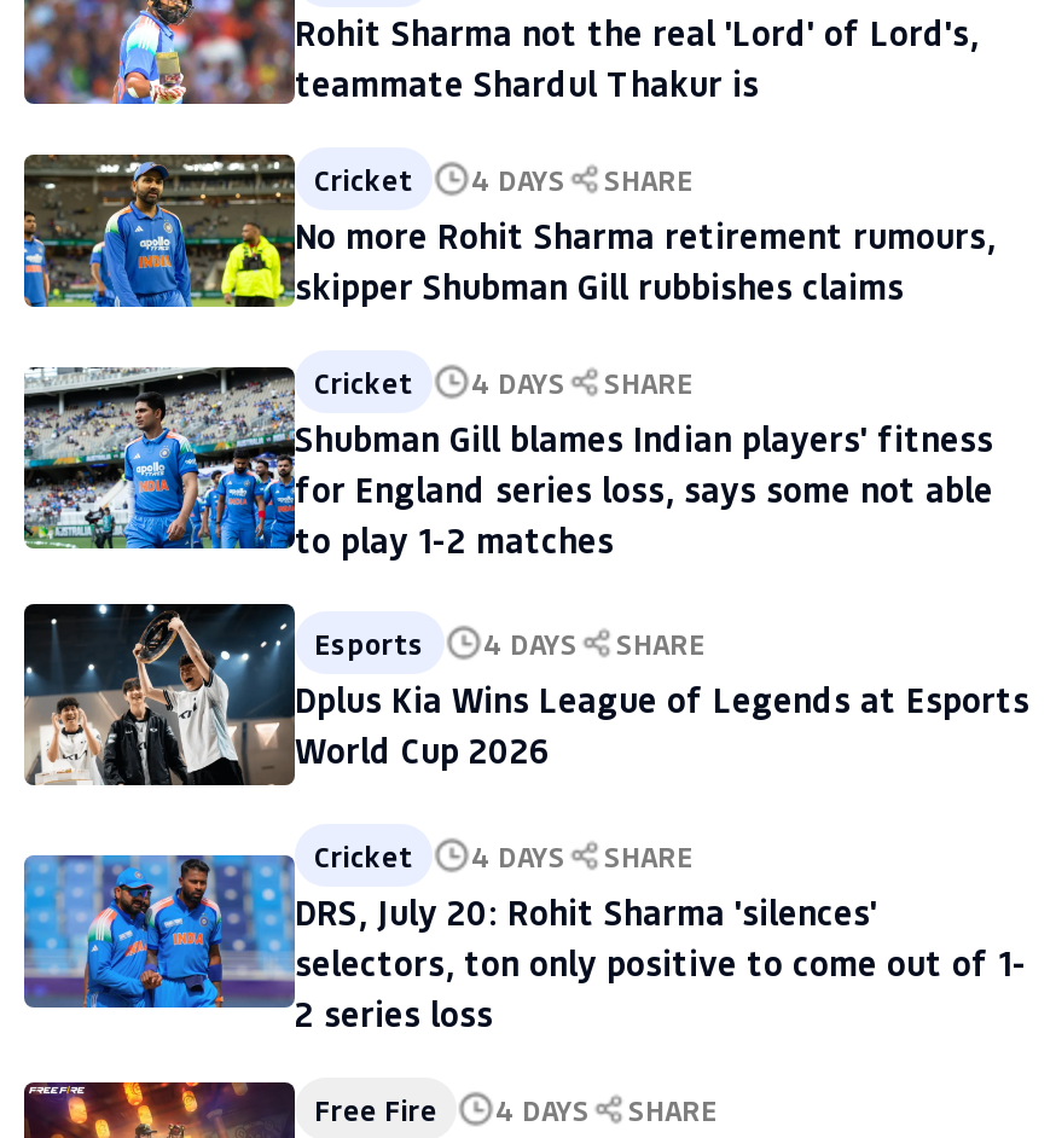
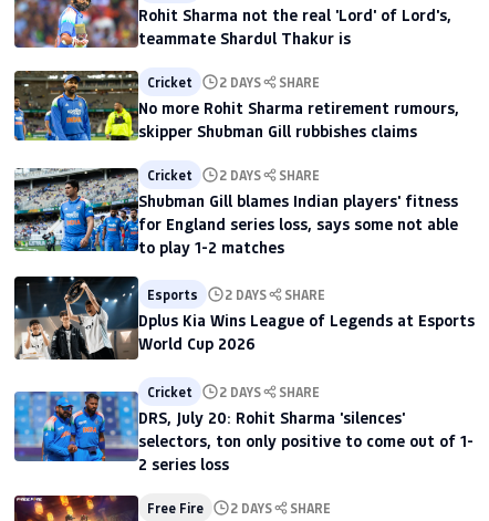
- Cricket 4 DAYS SHARE
+ Cricket 2 DAYS SHARE

- Cricket 4 DAYS SHARE
+ Cricket 2 DAYS SHARE

- Esports 4 DAYS SHARE
+ Esports 2 DAYS SHARE

- Cricket 4 DAYS SHARE
+ Cricket 2 DAYS SHARE

- Free Fire 4 DAYS SHARE
+ Free Fire 2 DAYS SHARE
